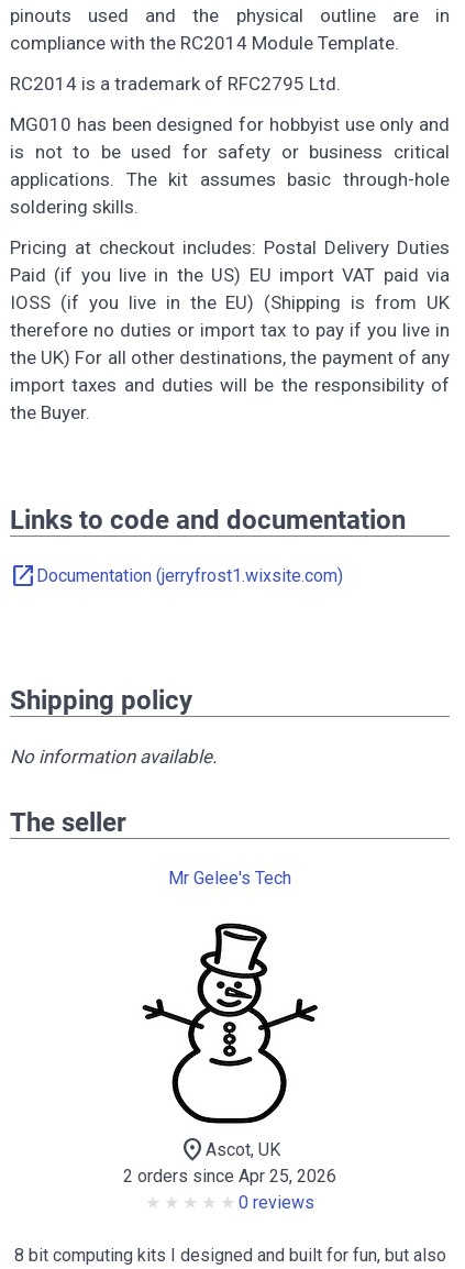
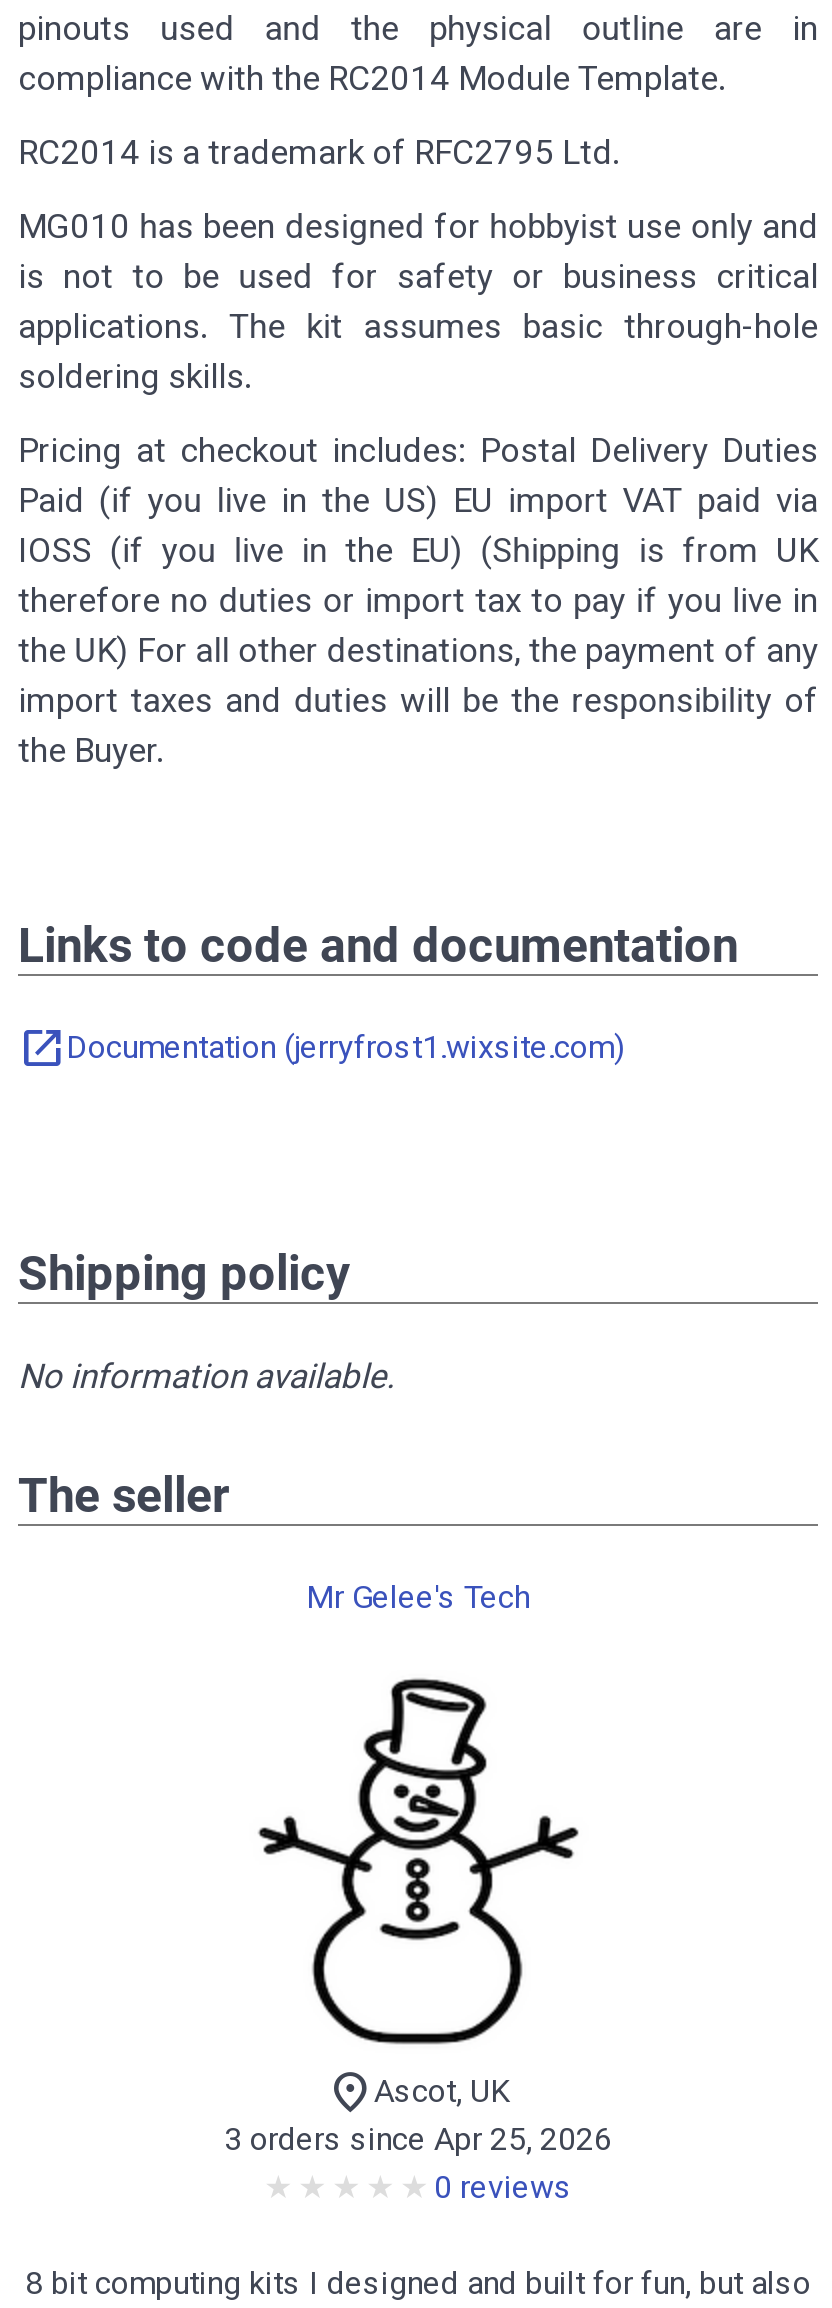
- 2 orders since Apr 25, 2026
+ 3 orders since Apr 25, 2026
